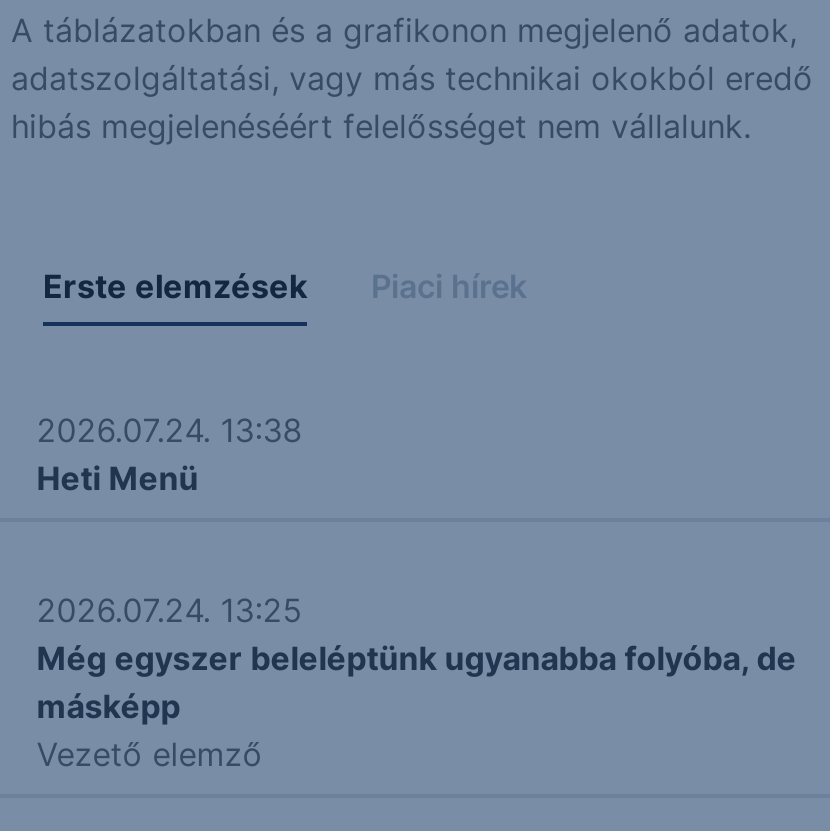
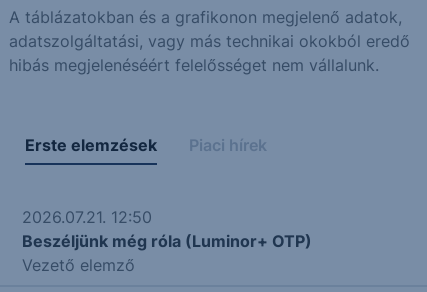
- 2026.07.24. 13:38
- Heti Menü
- 2026.07.24. 13:25
- Még egyszer beleléptünk ugyanabba folyóba, de
- másképp
+ 2026.07.21. 12:50
+ Beszéljünk még róla (Luminor+ OTP)
